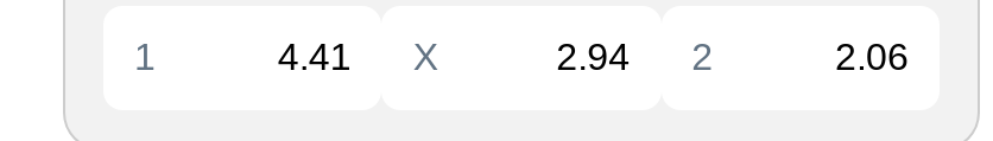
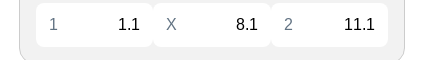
- 4.41 X
+ 1.1 X

- 2.94 2
+ 8.1 2

- 2.06
+ 11.1
